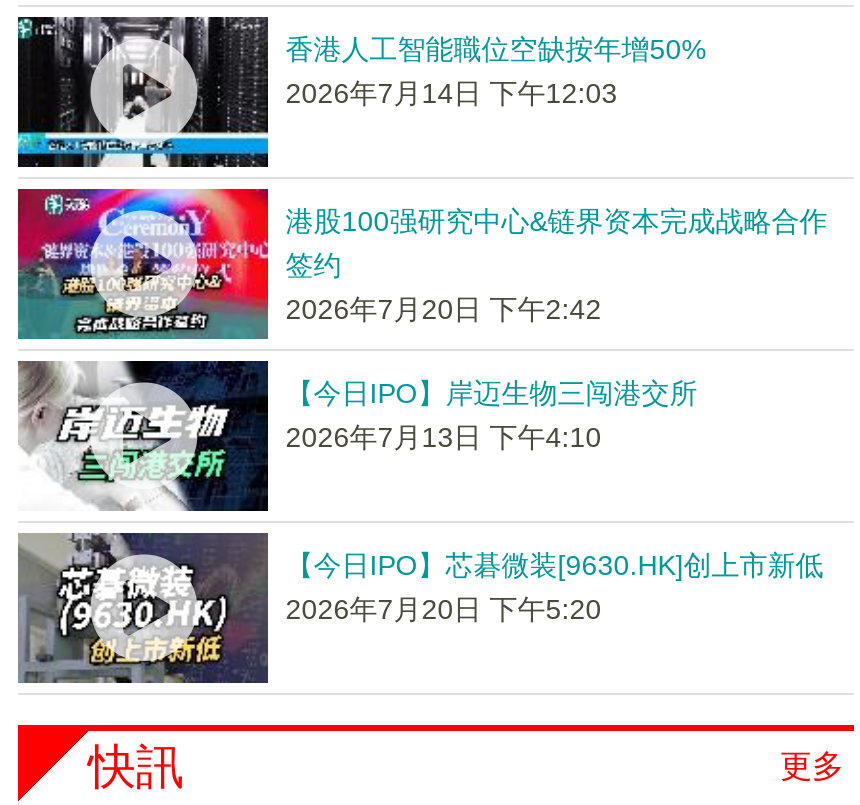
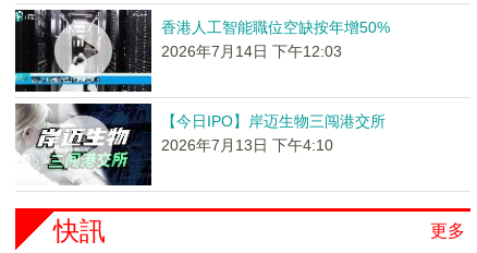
- [image]
- 港股100强研究中心&链界资本完成战略合作
- 签约
- 2026年7月20日 下午2:42

- [image]
- 【今日IPO】芯碁微装[9630.HK]创上市新低
- 2026年7月20日 下午5:20
